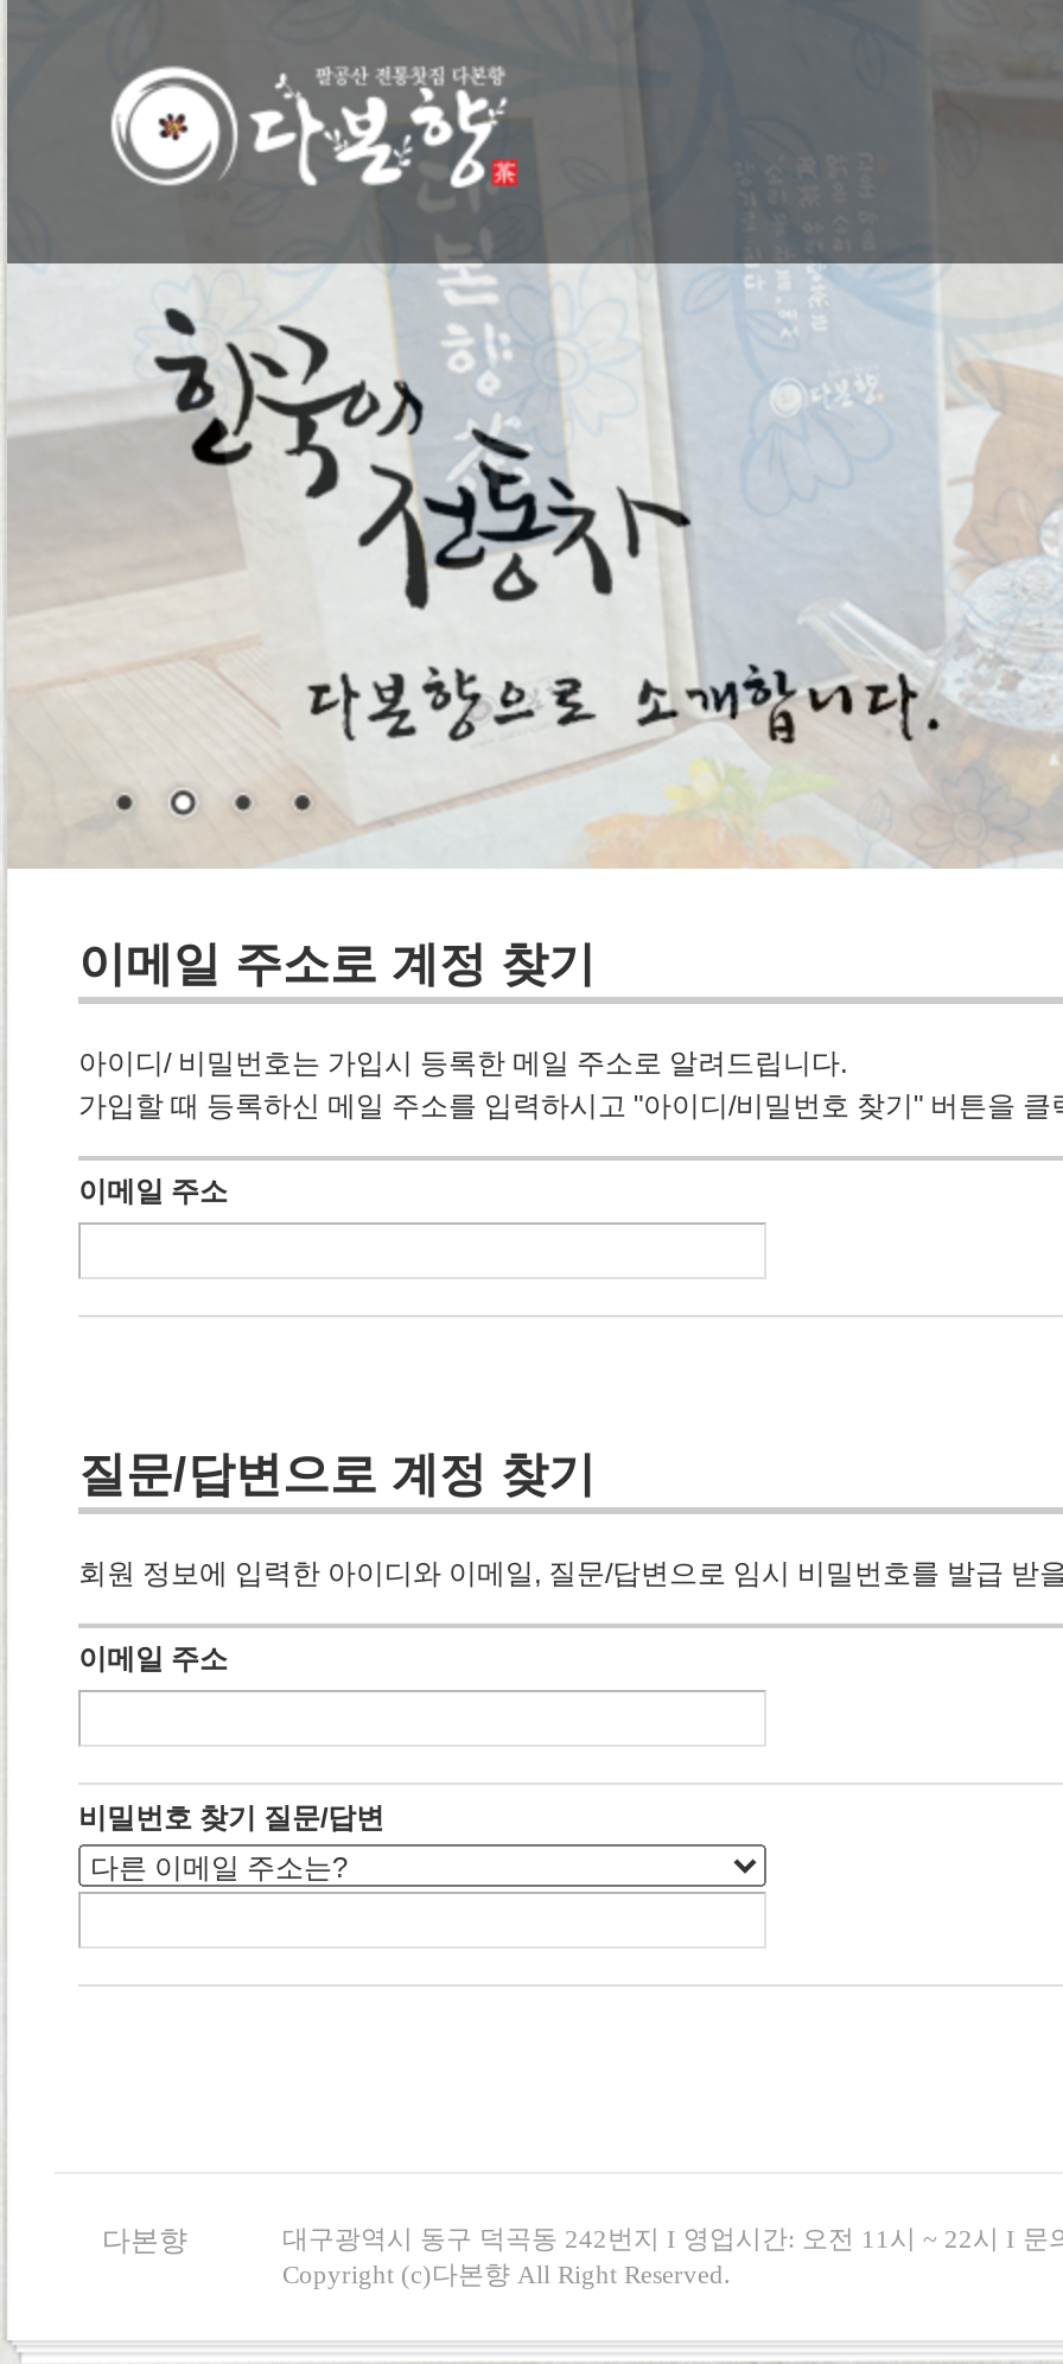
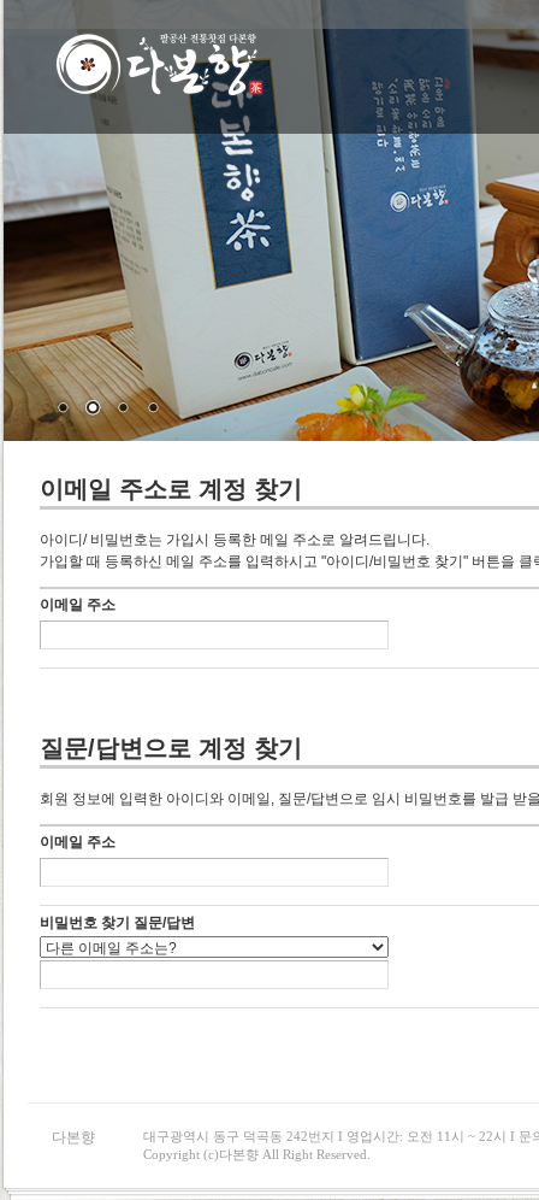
- [image]
+ [image]
